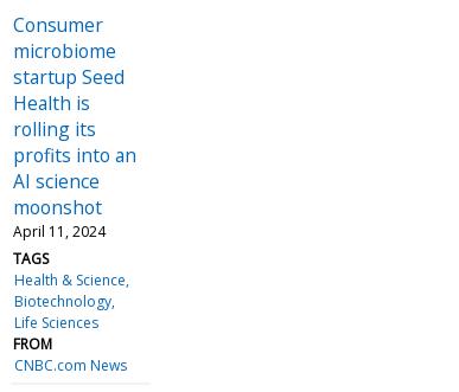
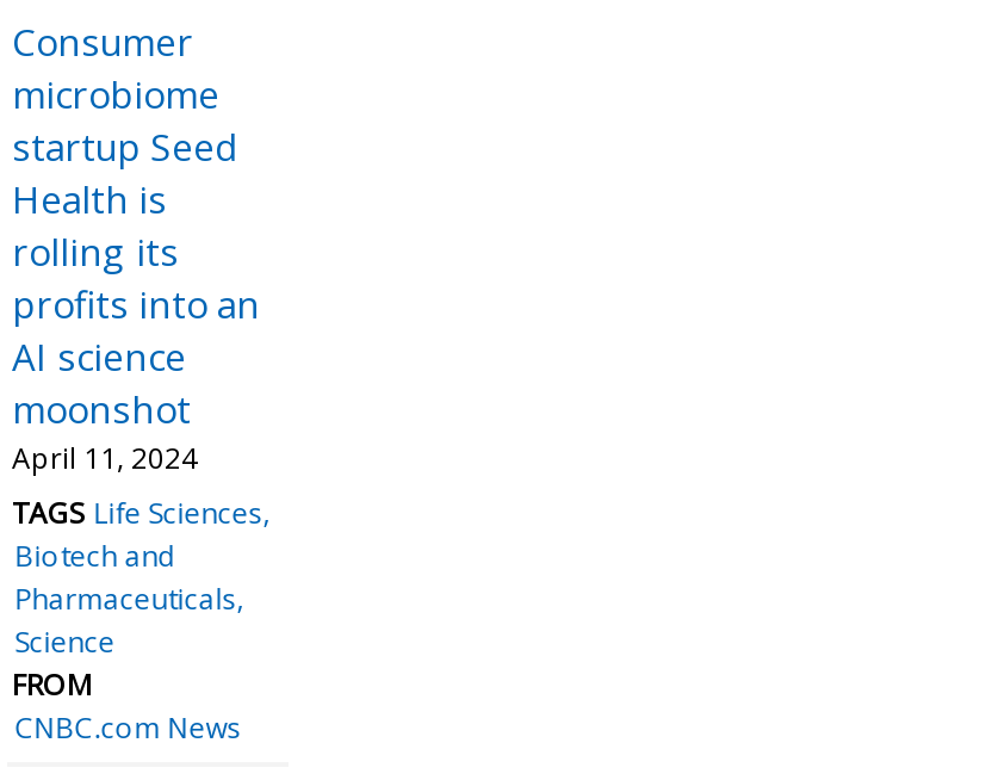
- TAGS
- Health & Science
- Biotechnology
- Life Sciences
+ TAGS Life Sciences
+ Biotech and
+ Pharmaceuticals
+ Science
